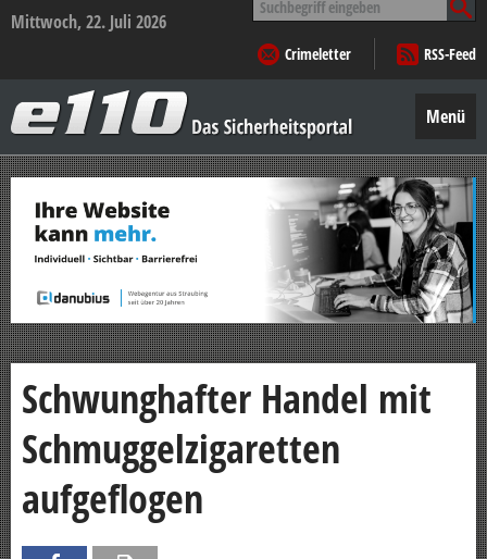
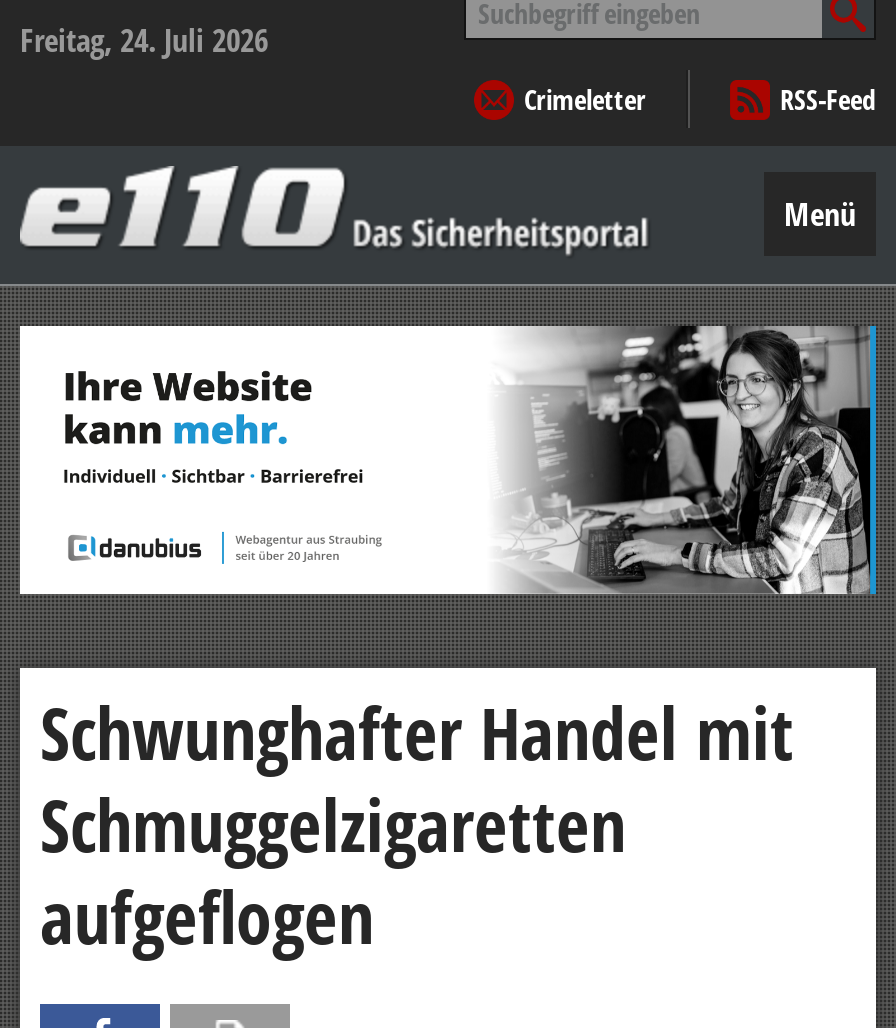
- Mittwoch, 22. Juli 2026
+ Freitag, 24. Juli 2026
